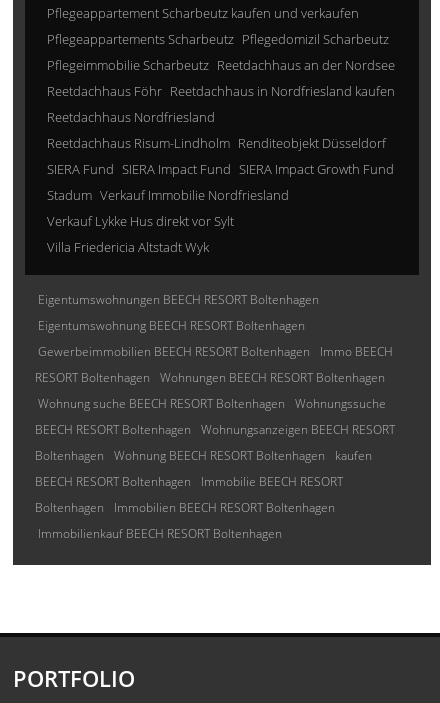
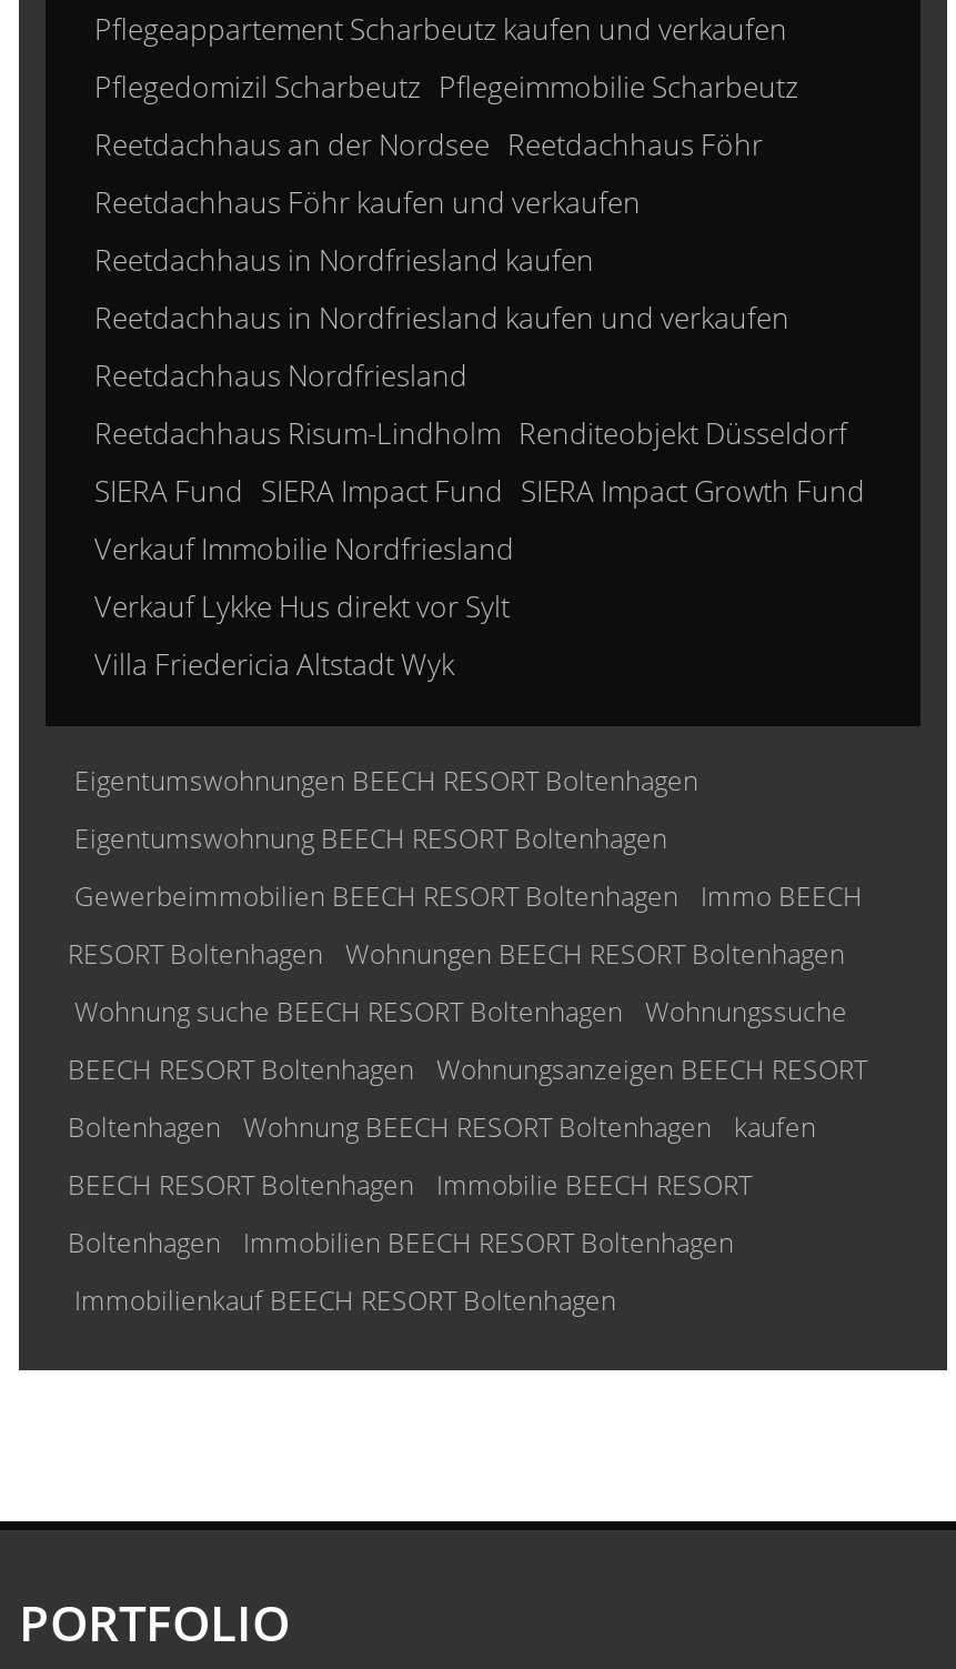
- Pflegeappartements Scharbeutz Pflegedomizil Scharbeutz
- Pflegeimmobilie Scharbeutz Reetdachhaus an der Nordsee
- Reetdachhaus Föhr Reetdachhaus in Nordfriesland kaufen
+ Pflegedomizil Scharbeutz Pflegeimmobilie Scharbeutz
+ Reetdachhaus an der Nordsee Reetdachhaus Föhr
+ Reetdachhaus Föhr kaufen und verkaufen
+ Reetdachhaus in Nordfriesland kaufen
+ Reetdachhaus in Nordfriesland kaufen und verkaufen

- Stadum Verkauf Immobilie Nordfriesland
+ Verkauf Immobilie Nordfriesland
